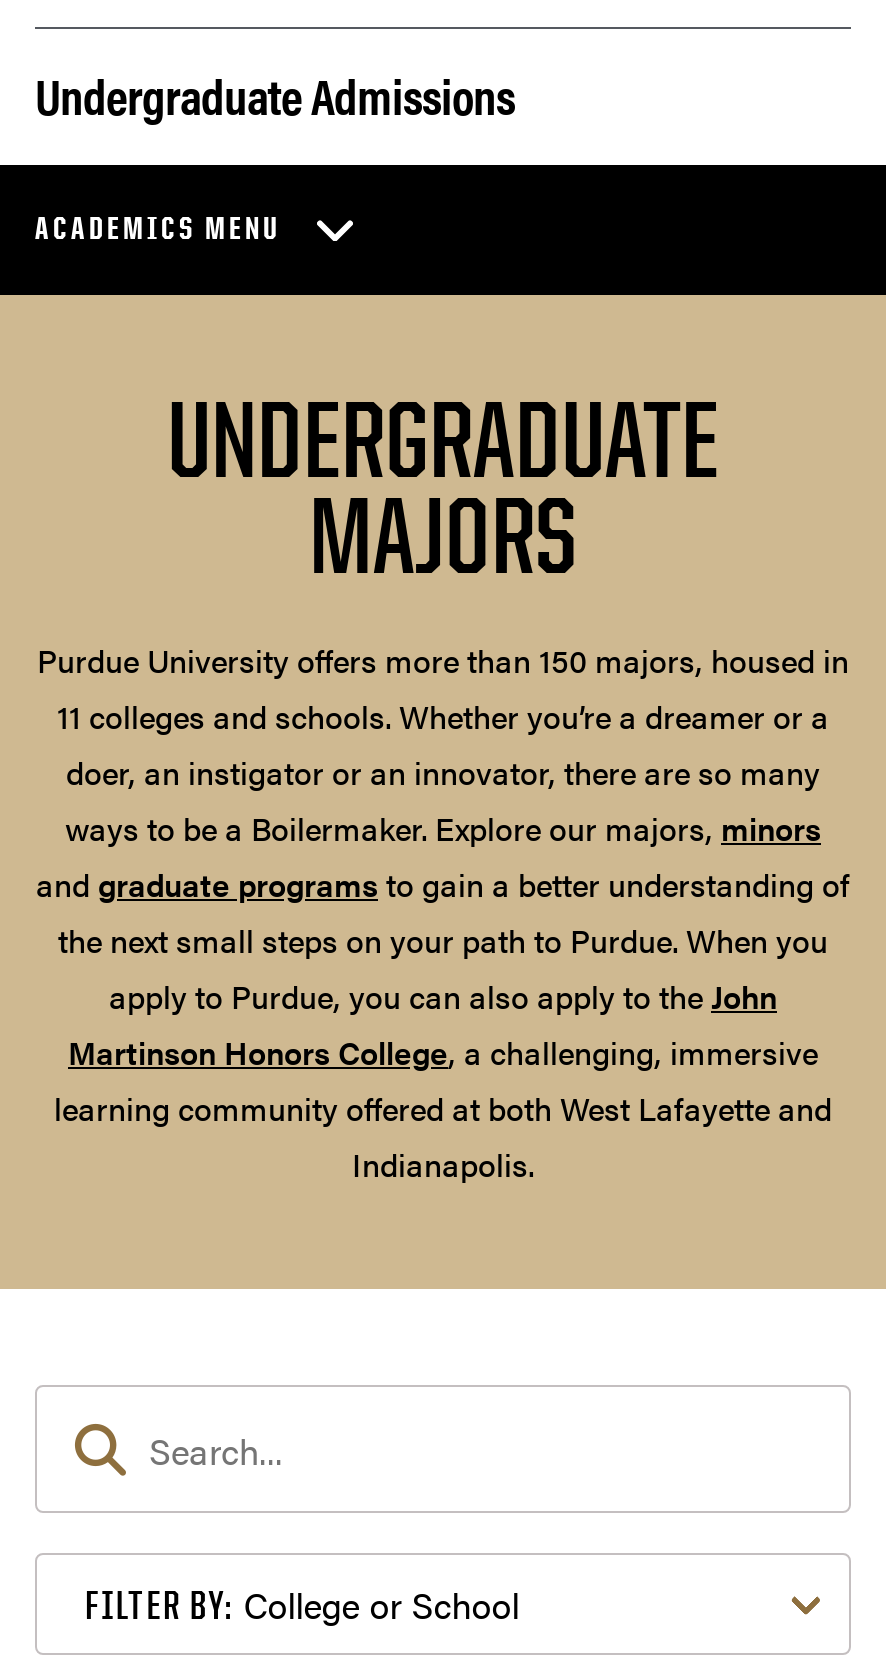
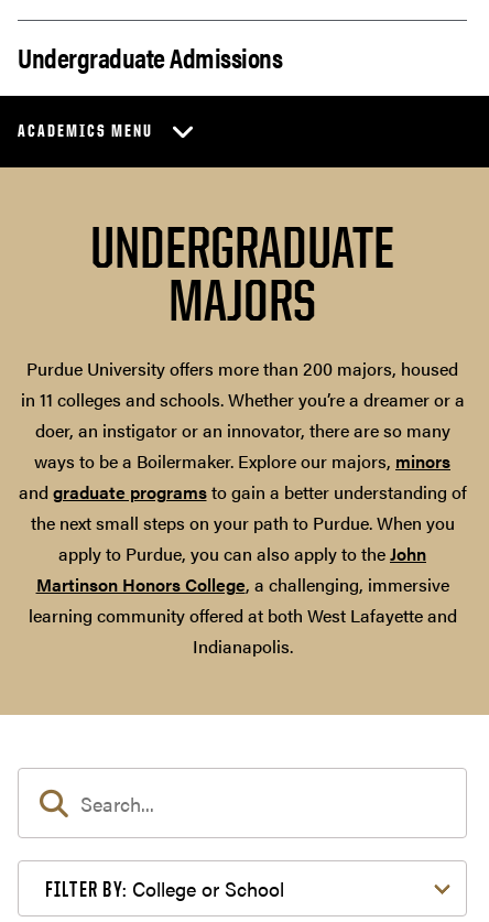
- Purdue University offers more than 150 majors, housed in
- 11 colleges and schools. Whether you’re a dreamer or a
+ Purdue University offers more than 200 majors, housed
+ in 11 colleges and schools. Whether you’re a dreamer or a
